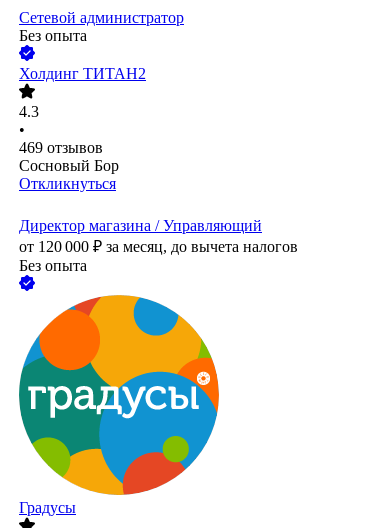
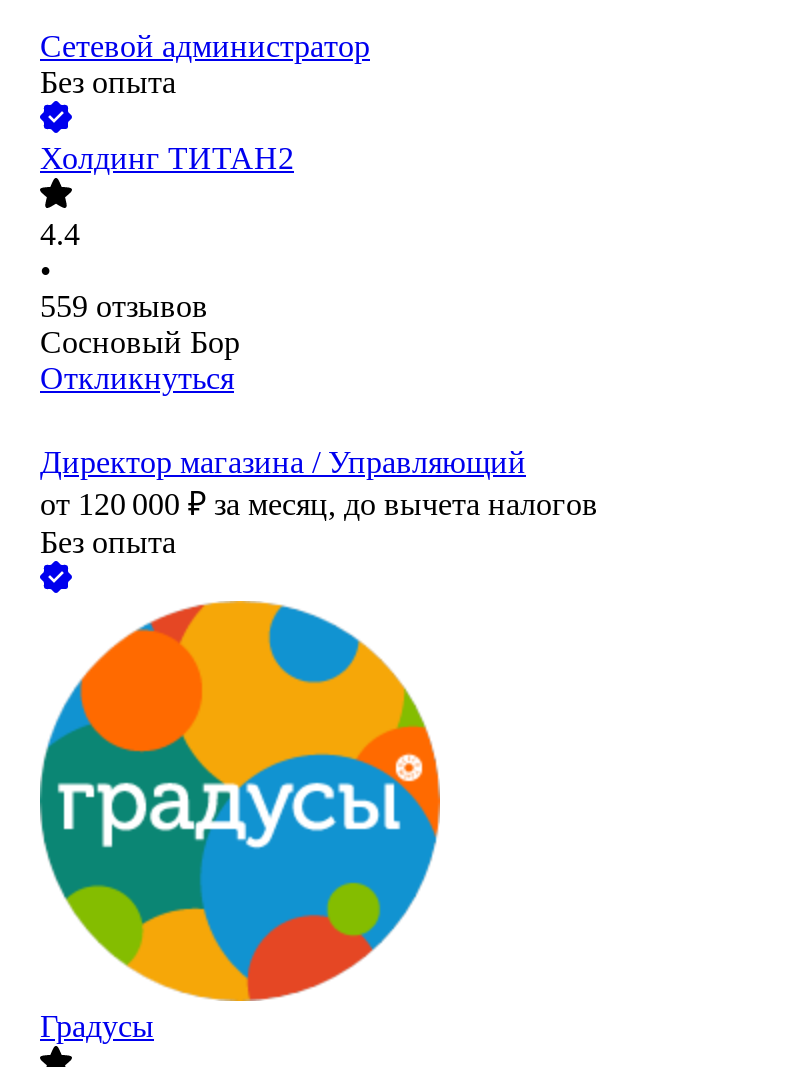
- 4.3
+ 4.4

- 469 отзывов
+ 559 отзывов
